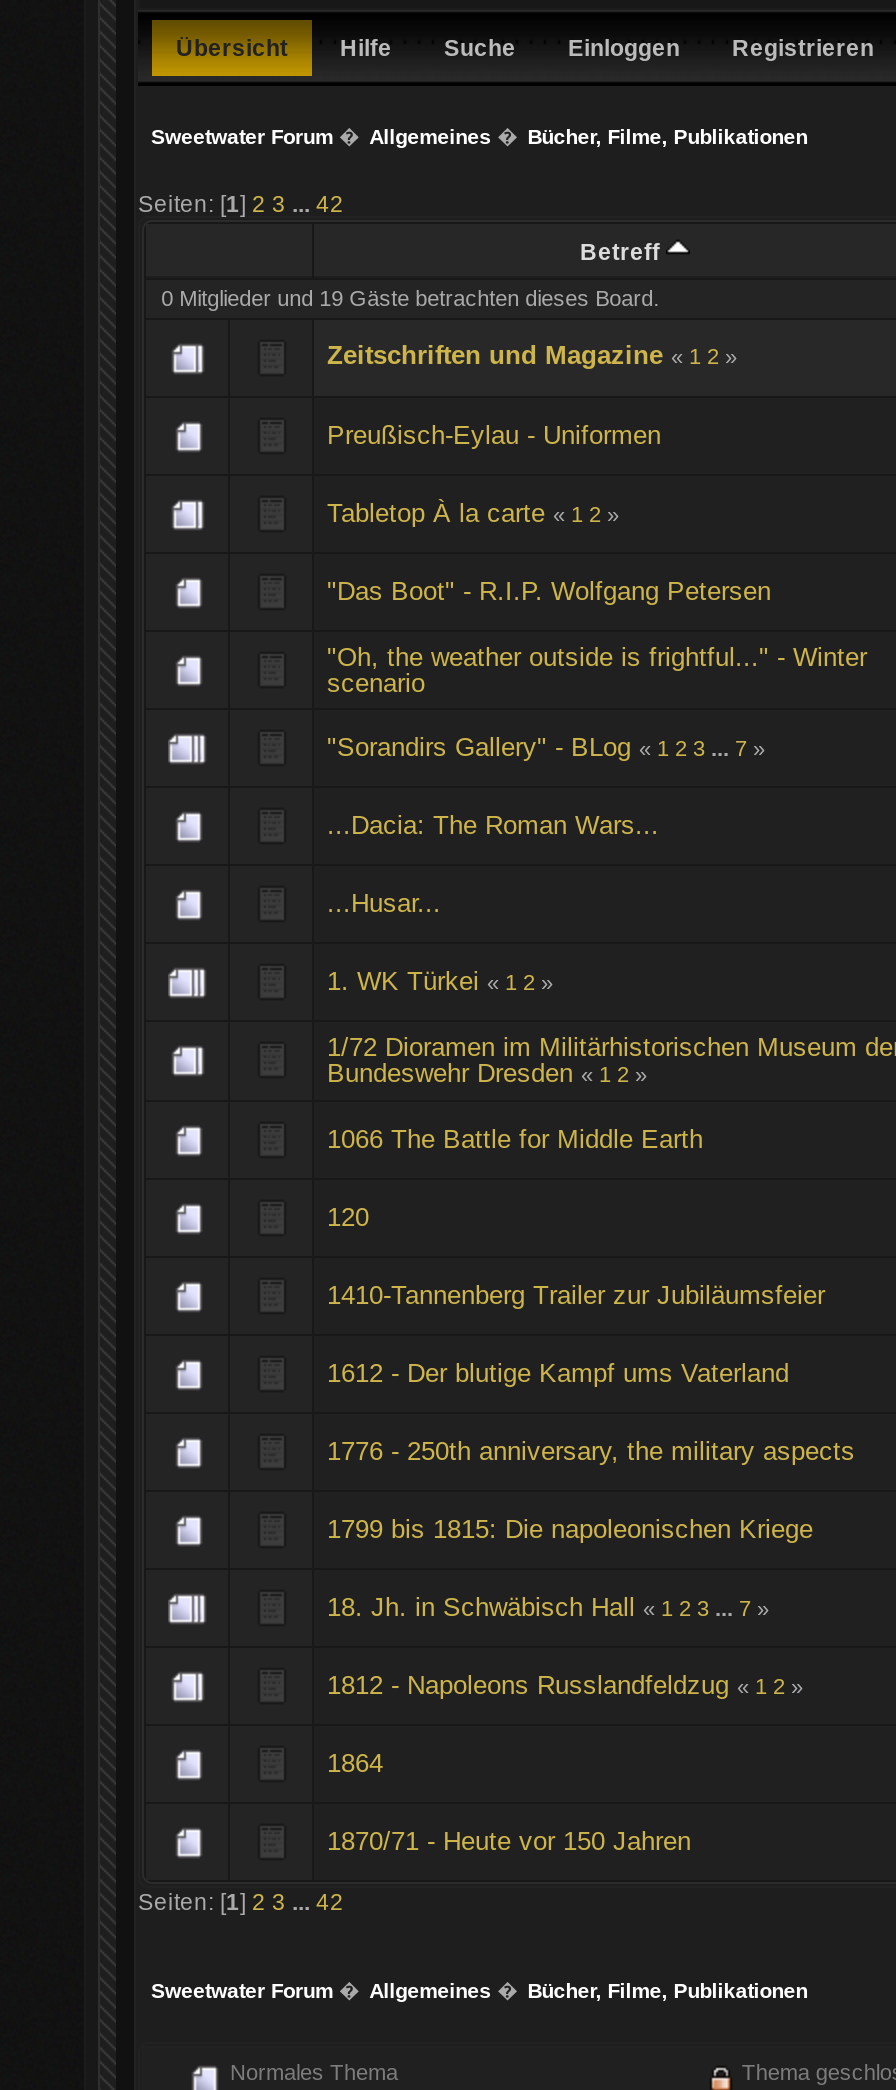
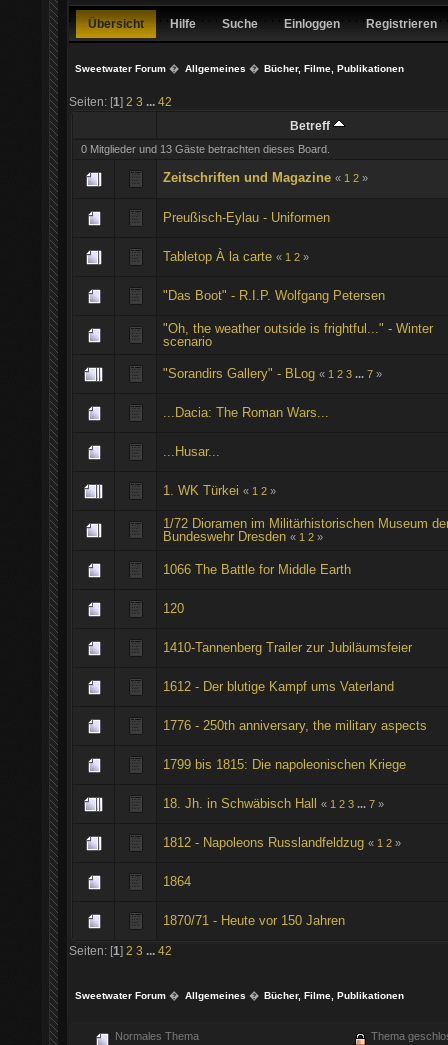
- 0 Mitglieder und 19 Gäste betrachten dieses Board.
+ 0 Mitglieder und 13 Gäste betrachten dieses Board.
